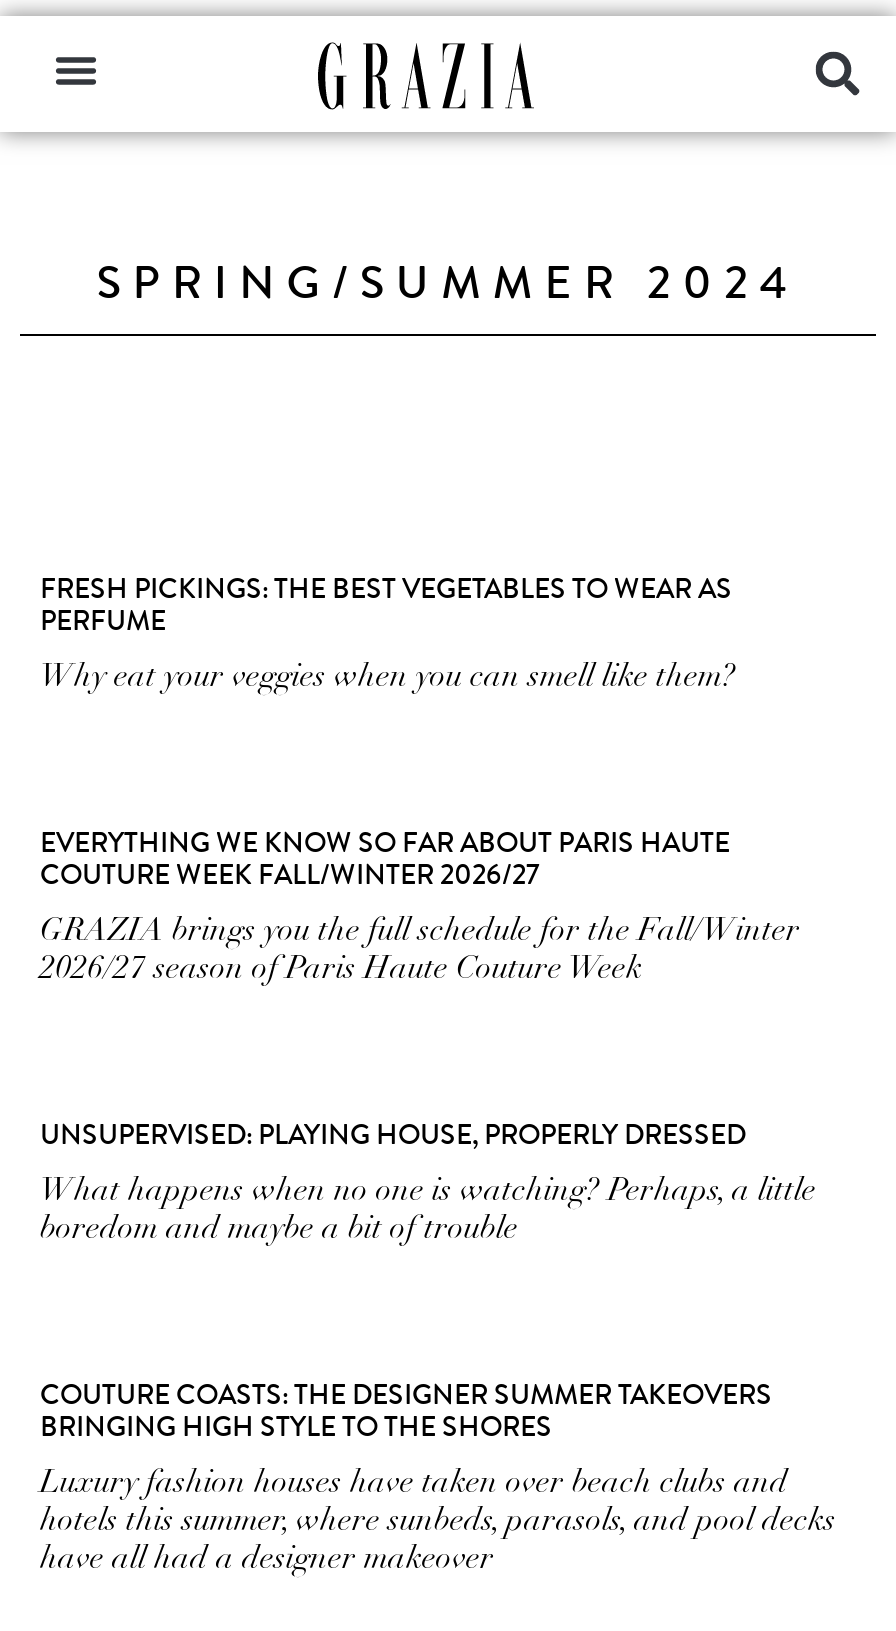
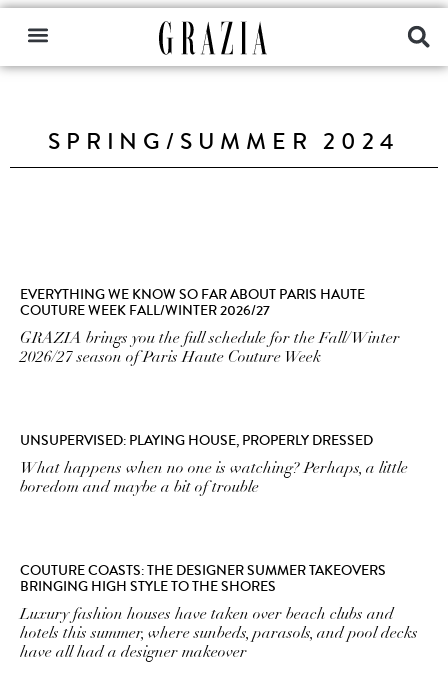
- FRESH PICKINGS: THE BEST VEGETABLES TO WEAR AS
- PERFUME
- Why eat your veggies when you can smell like them?
